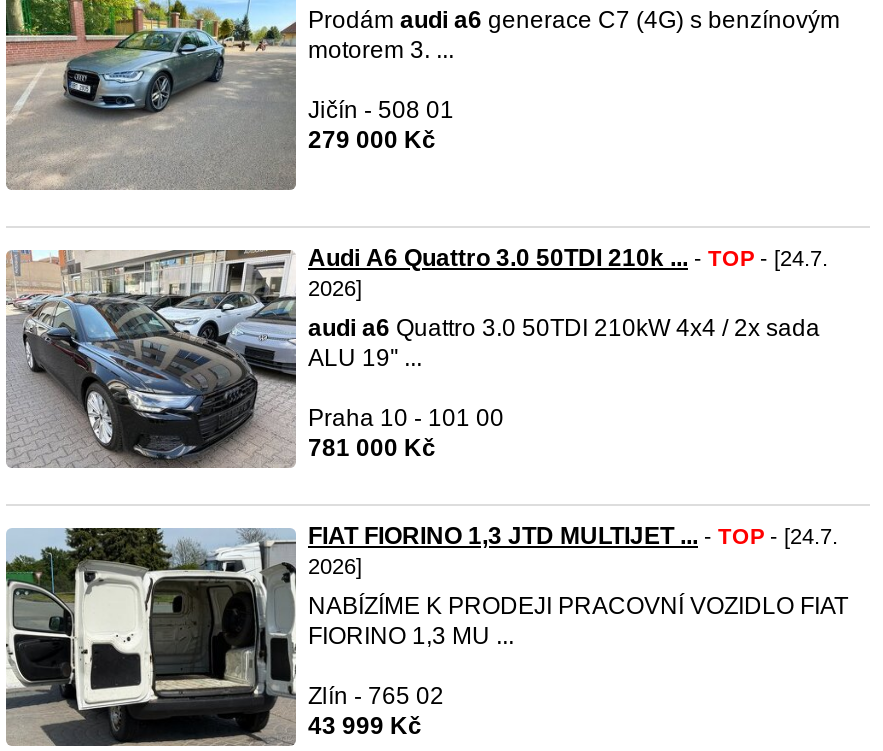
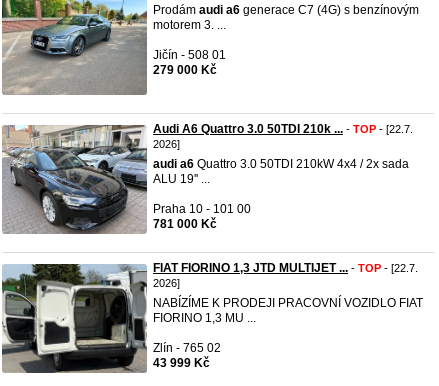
- Audi A6 Quattro 3.0 50TDI 210k ... - TOP - [24.7.
+ Audi A6 Quattro 3.0 50TDI 210k ... - TOP - [22.7.

- FIAT FIORINO 1,3 JTD MULTIJET ... - TOP - [24.7.
+ FIAT FIORINO 1,3 JTD MULTIJET ... - TOP - [22.7.
